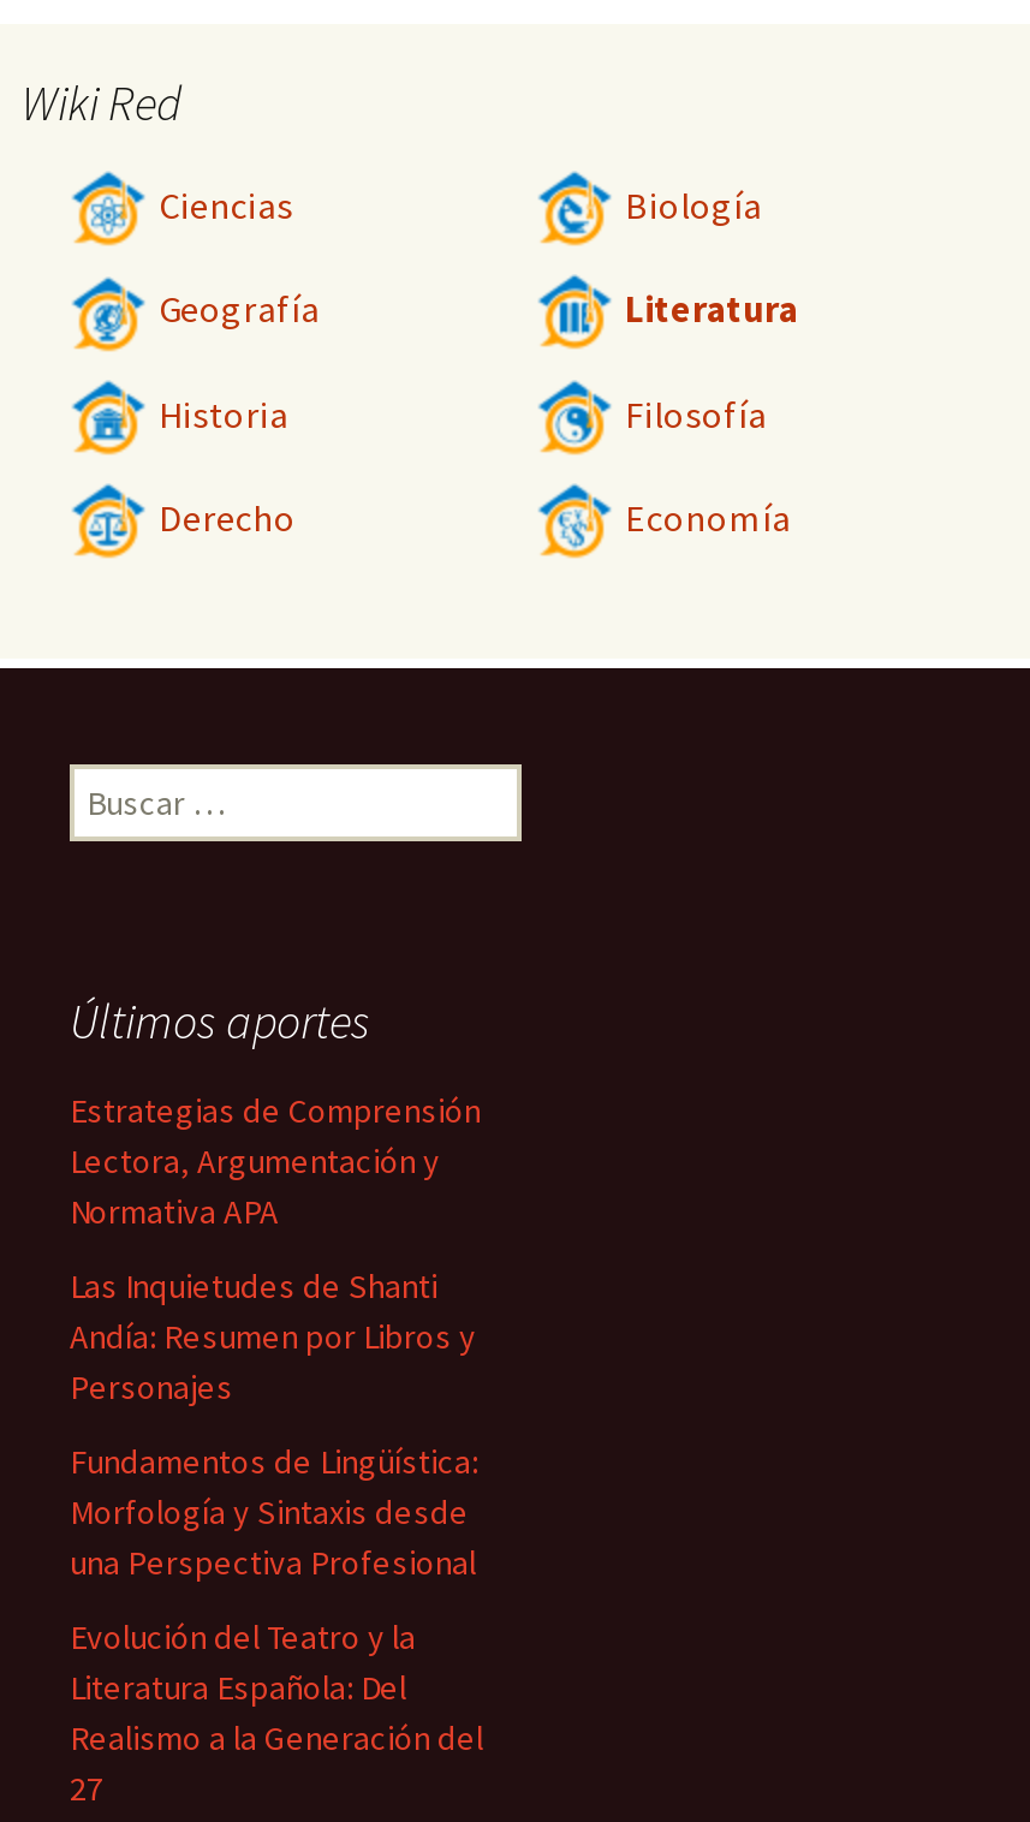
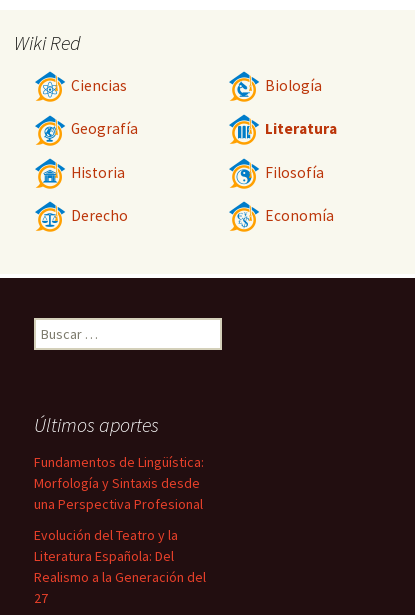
- Estrategias de Comprensión
- Lectora, Argumentación y
- Normativa APA
- Las Inquietudes de Shanti
- Andía: Resumen por Libros y
- Personajes
